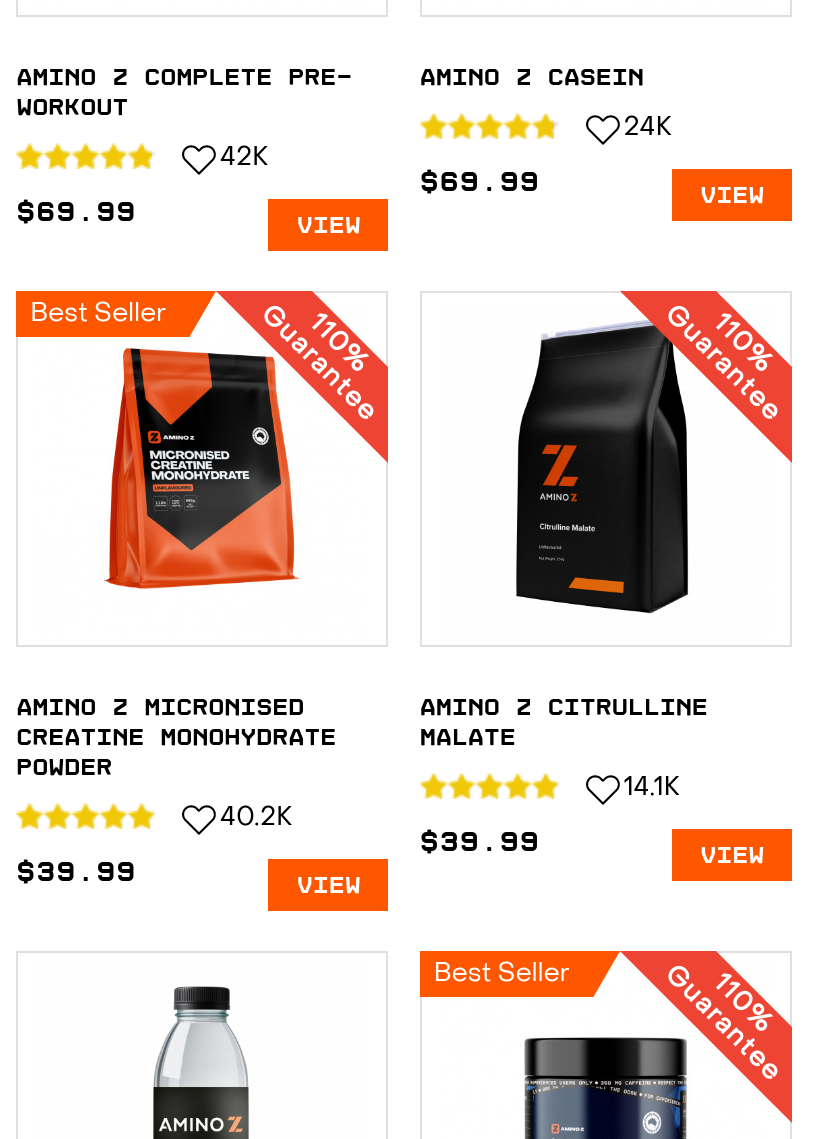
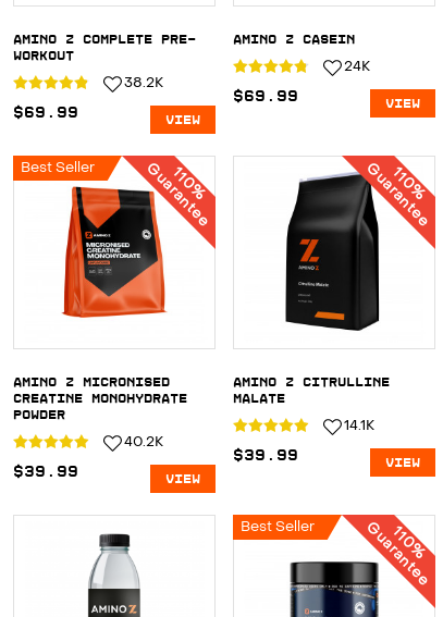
- 42K
+ 38.2K
